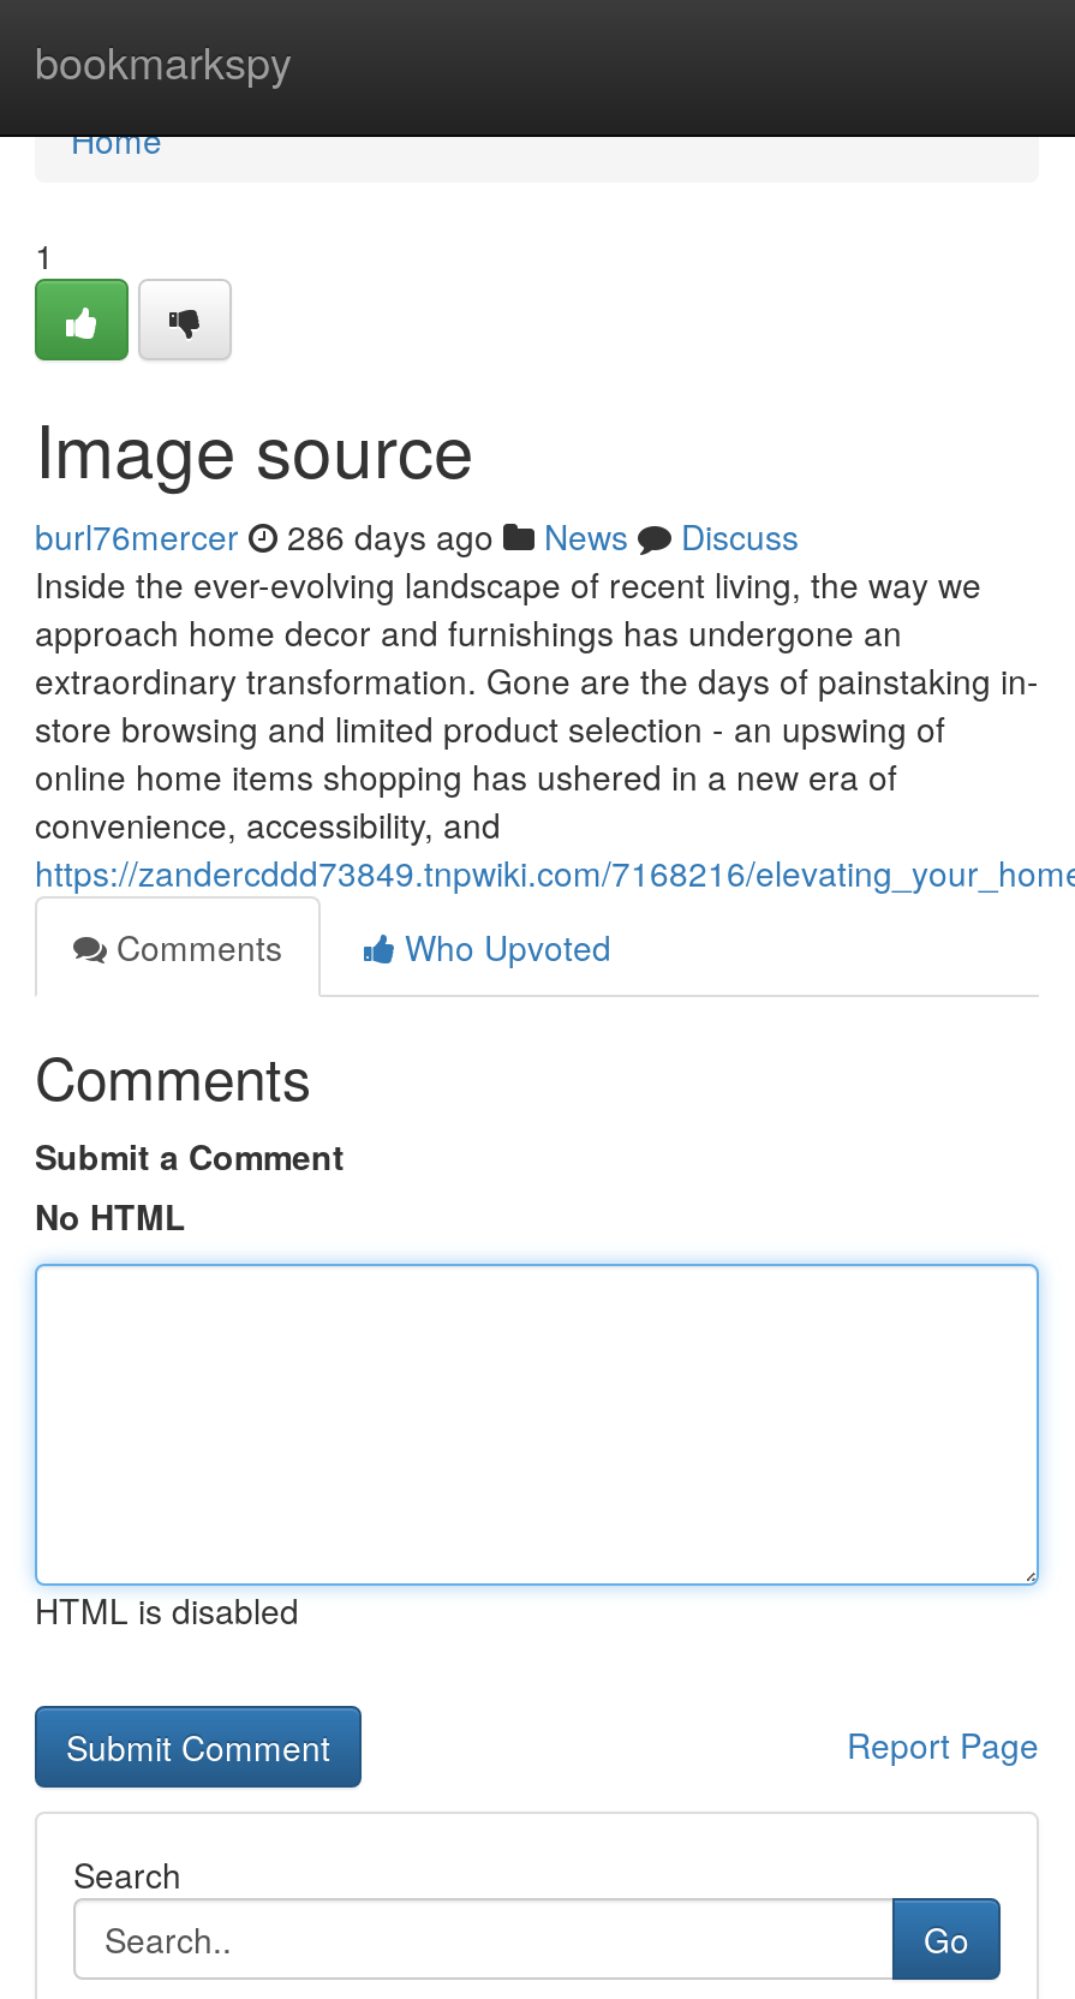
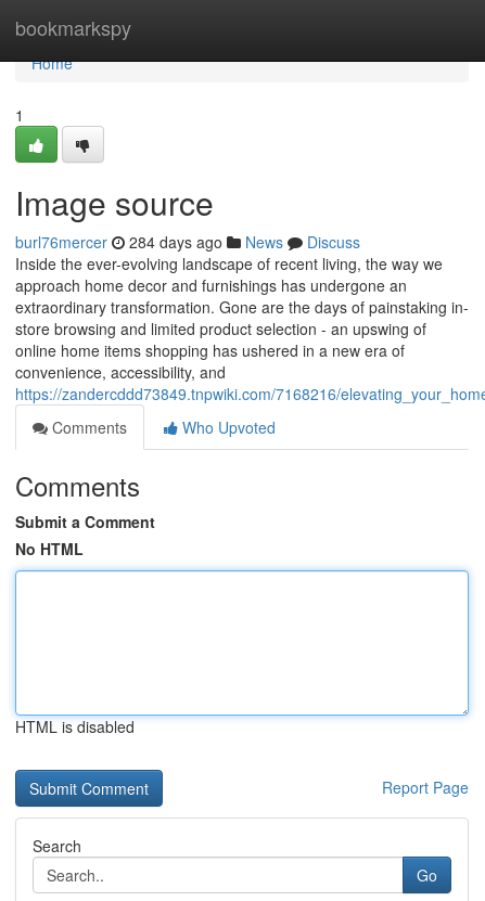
- burl76mercer 286 days ago News Discuss
+ burl76mercer 284 days ago News Discuss
